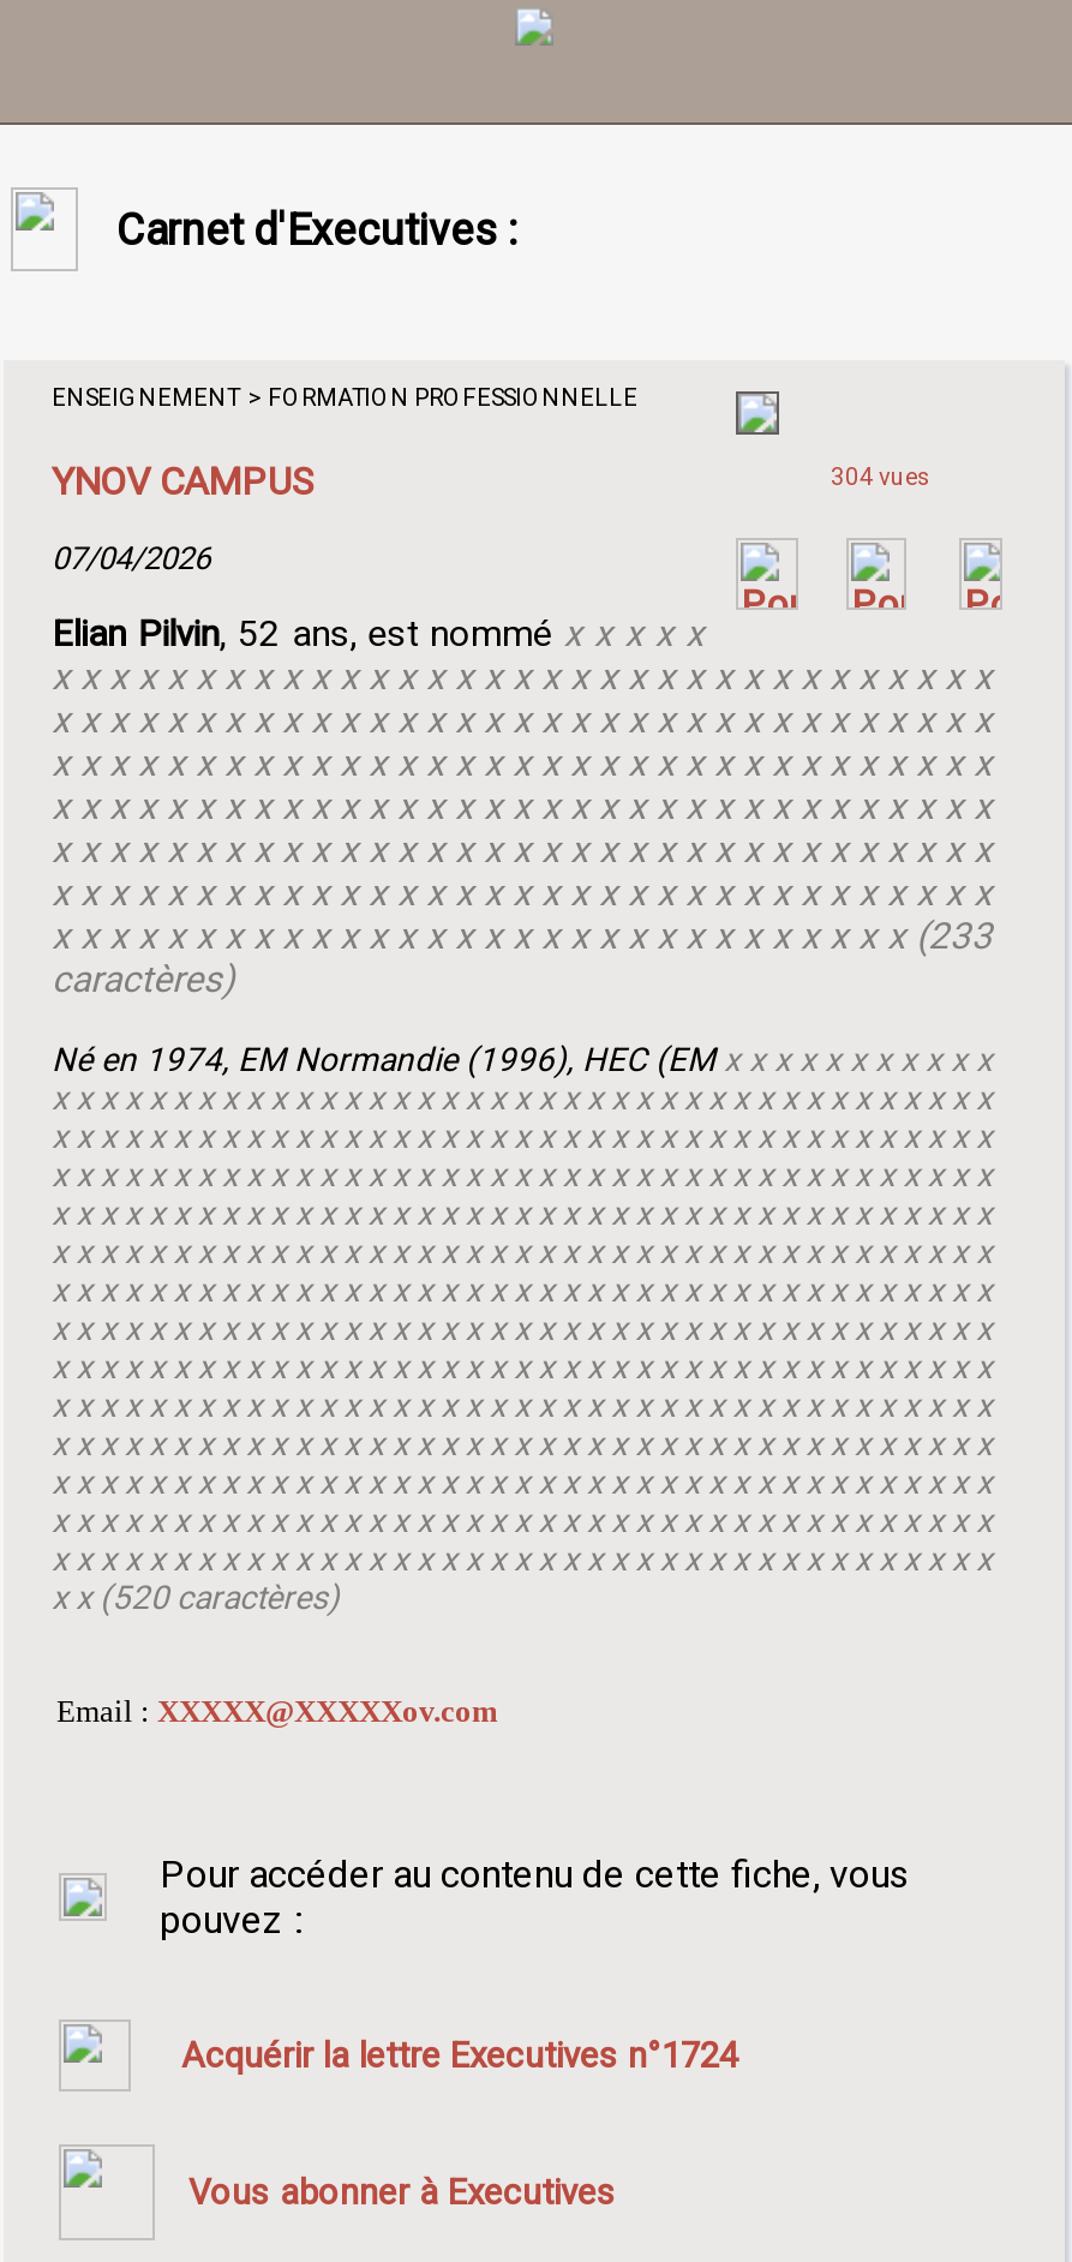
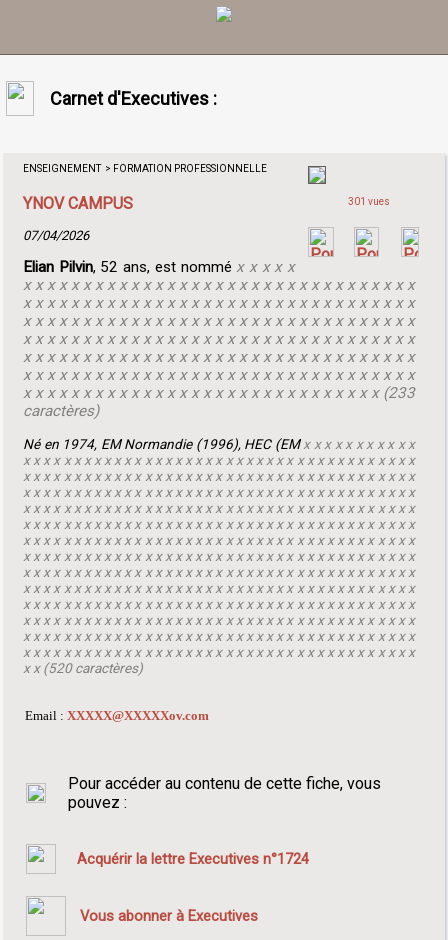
- 304 vues
+ 301 vues
